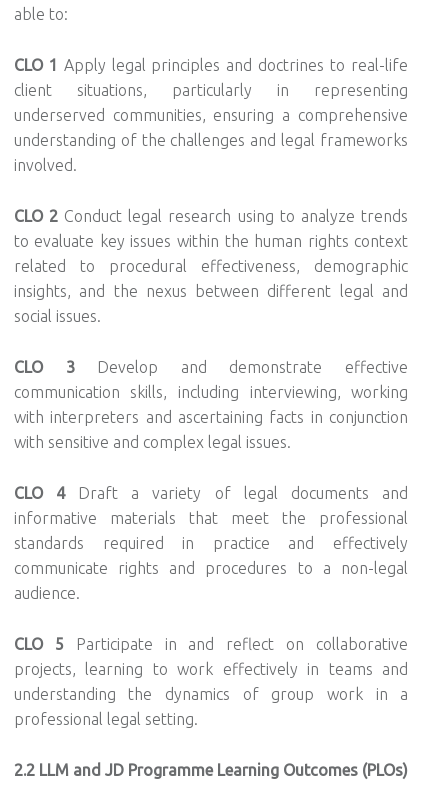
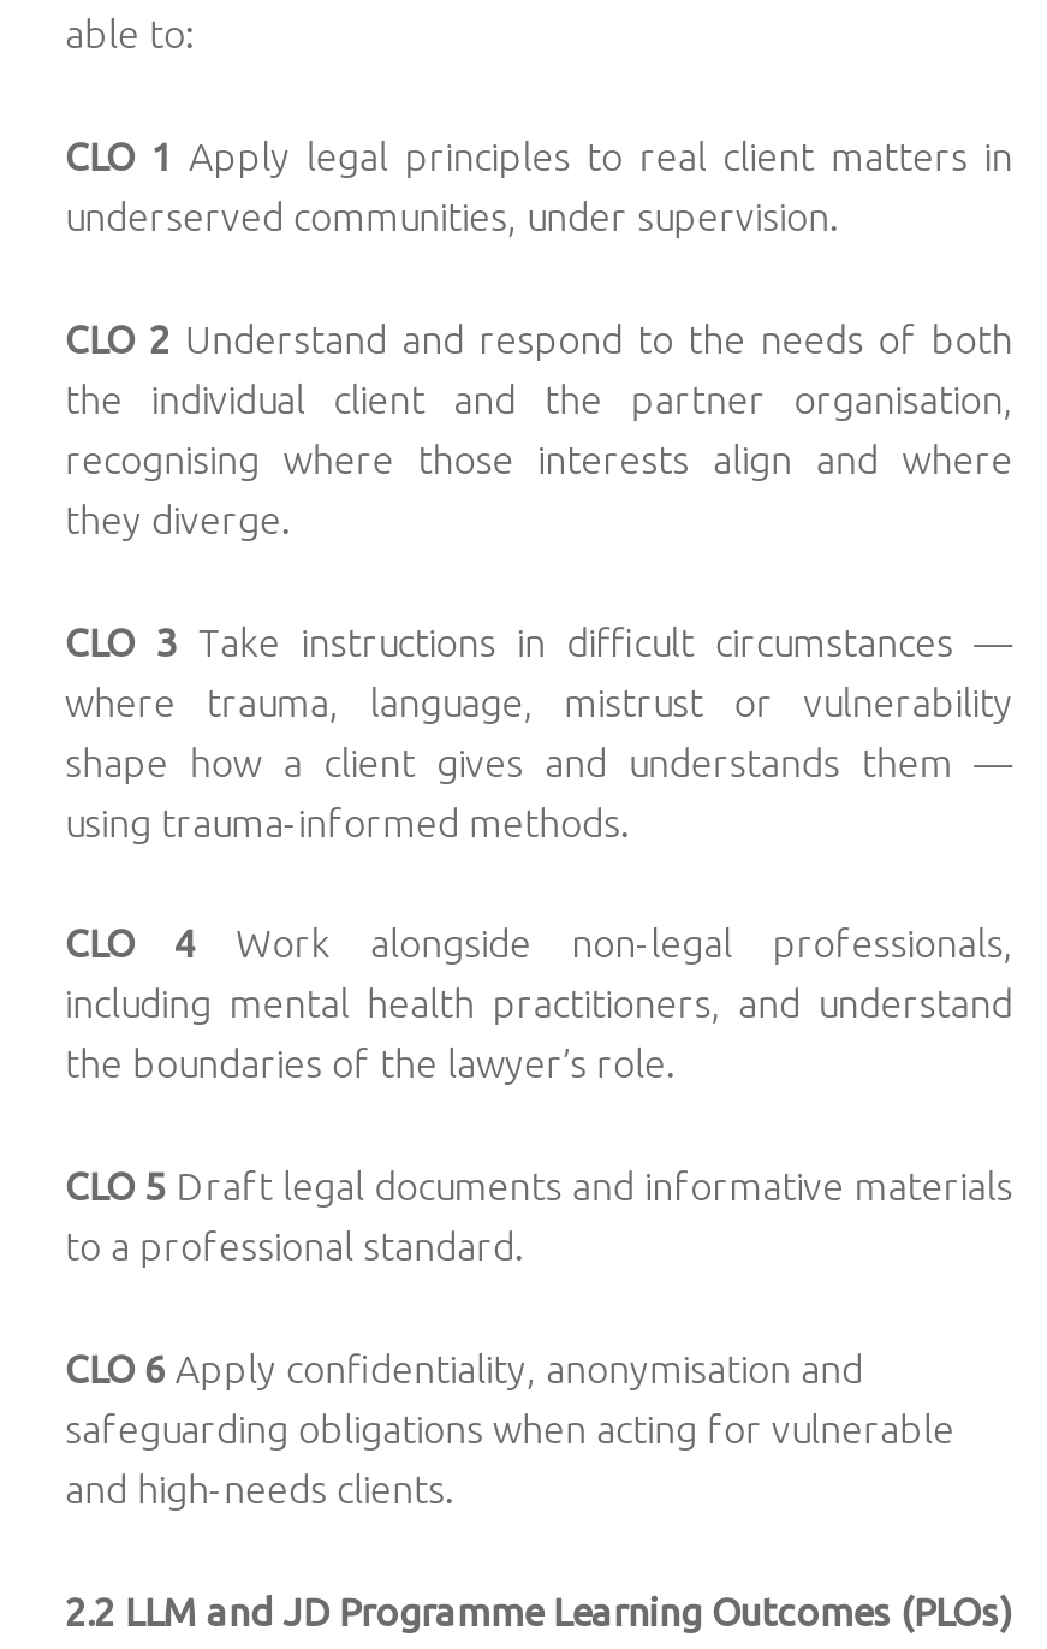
- CLO 1 Apply legal principles and doctrines to real-life
- client situations, particularly in representing
- underserved communities, ensuring a comprehensive
- understanding of the challenges and legal frameworks
- involved.
- CLO 2 Conduct legal research using to analyze trends
- to evaluate key issues within the human rights context
- related to procedural effectiveness, demographic
- insights, and the nexus between different legal and
- social issues.
- CLO 3 Develop and demonstrate effective
- communication skills, including interviewing, working
- with interpreters and ascertaining facts in conjunction
- with sensitive and complex legal issues.
- CLO 4 Draft a variety of legal documents and
- informative materials that meet the professional
- standards required in practice and effectively
- communicate rights and procedures to a non-legal
- audience.
- CLO 5 Participate in and reflect on collaborative
- projects, learning to work effectively in teams and
- understanding the dynamics of group work in a
- professional legal setting.
+ CLO 1 Apply legal principles to real client matters in
+ underserved communities, under supervision.
+ CLO 2 Understand and respond to the needs of both
+ the individual client and the partner organisation,
+ recognising where those interests align and where
+ they diverge.
+ CLO 3 Take instructions in difficult circumstances —
+ where trauma, language, mistrust or vulnerability
+ shape how a client gives and understands them —
+ using trauma-informed methods.
+ CLO 4 Work alongside non-legal professionals,
+ including mental health practitioners, and understand
+ the boundaries of the lawyer’s role.
+ CLO 5 Draft legal documents and informative materials
+ to a professional standard.
+ CLO 6 Apply confidentiality, anonymisation and
+ safeguarding obligations when acting for vulnerable
+ and high-needs clients.
